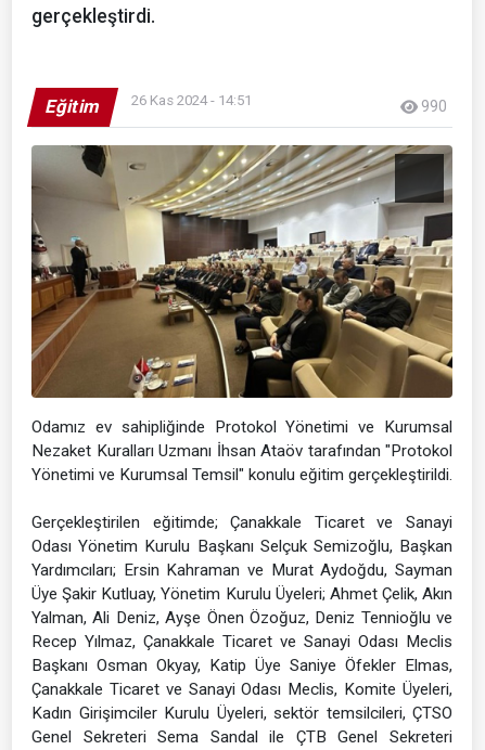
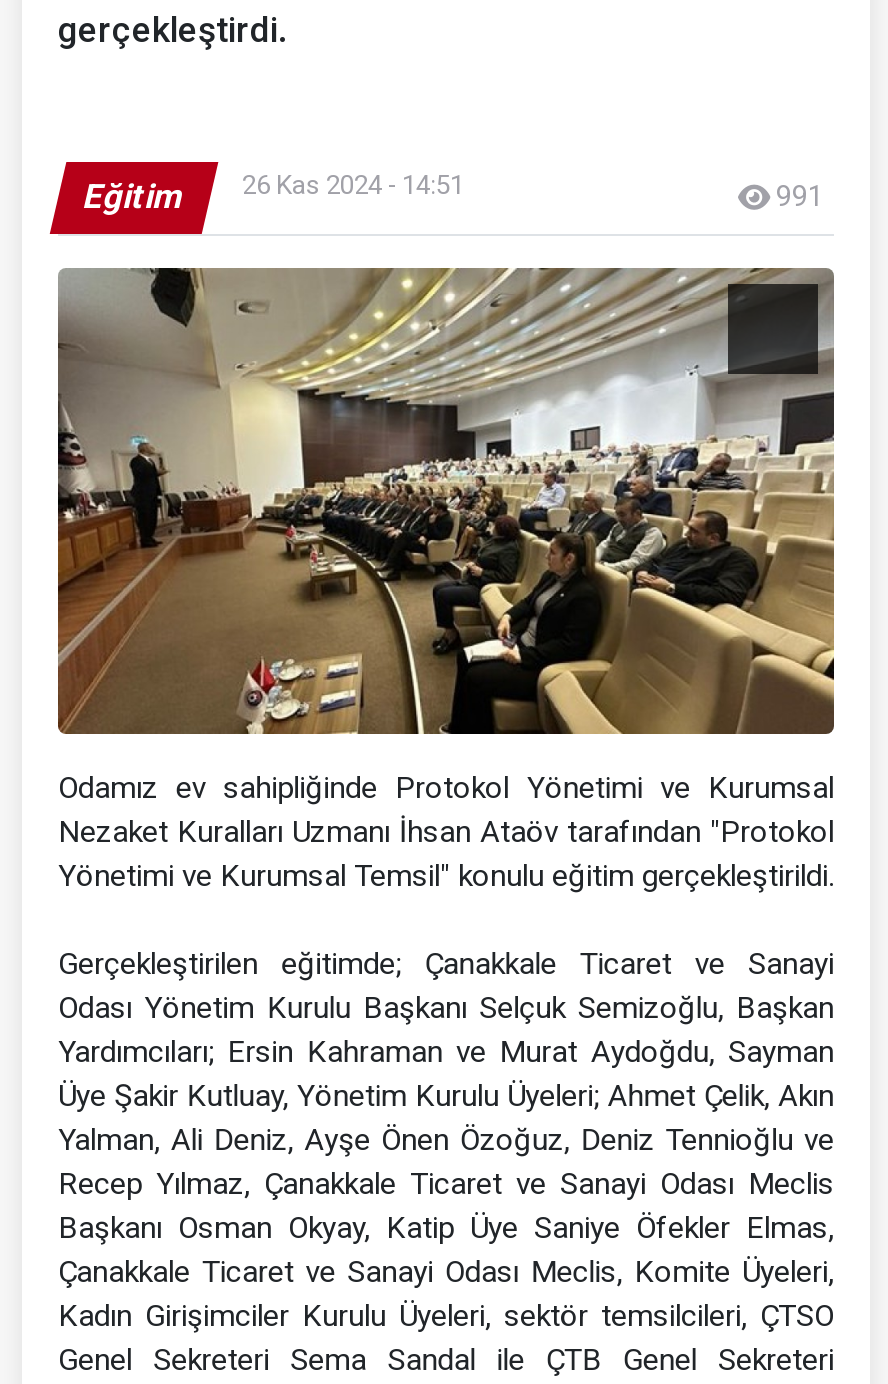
- 990
+ 991
